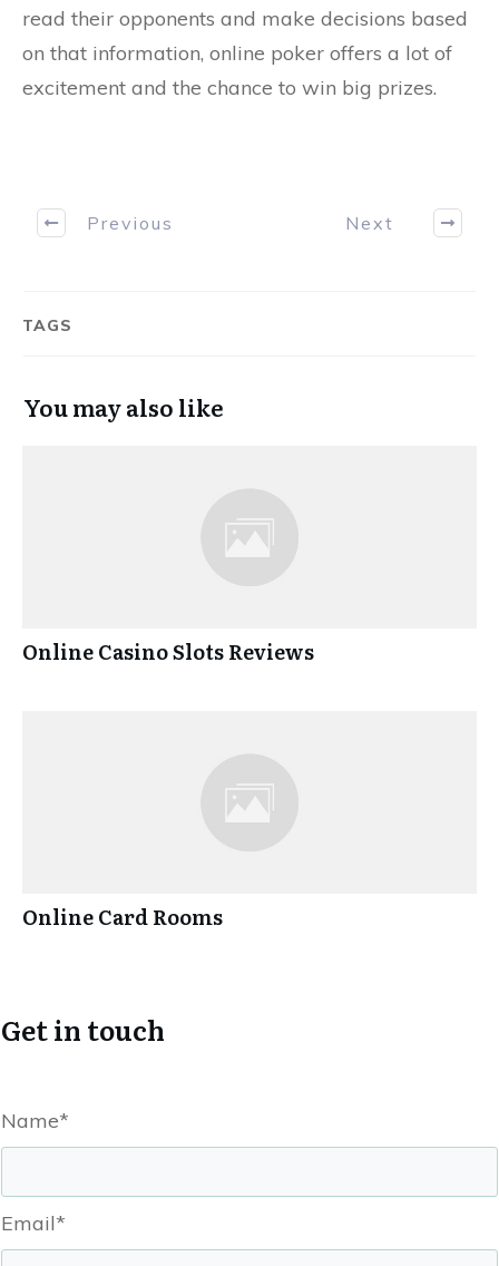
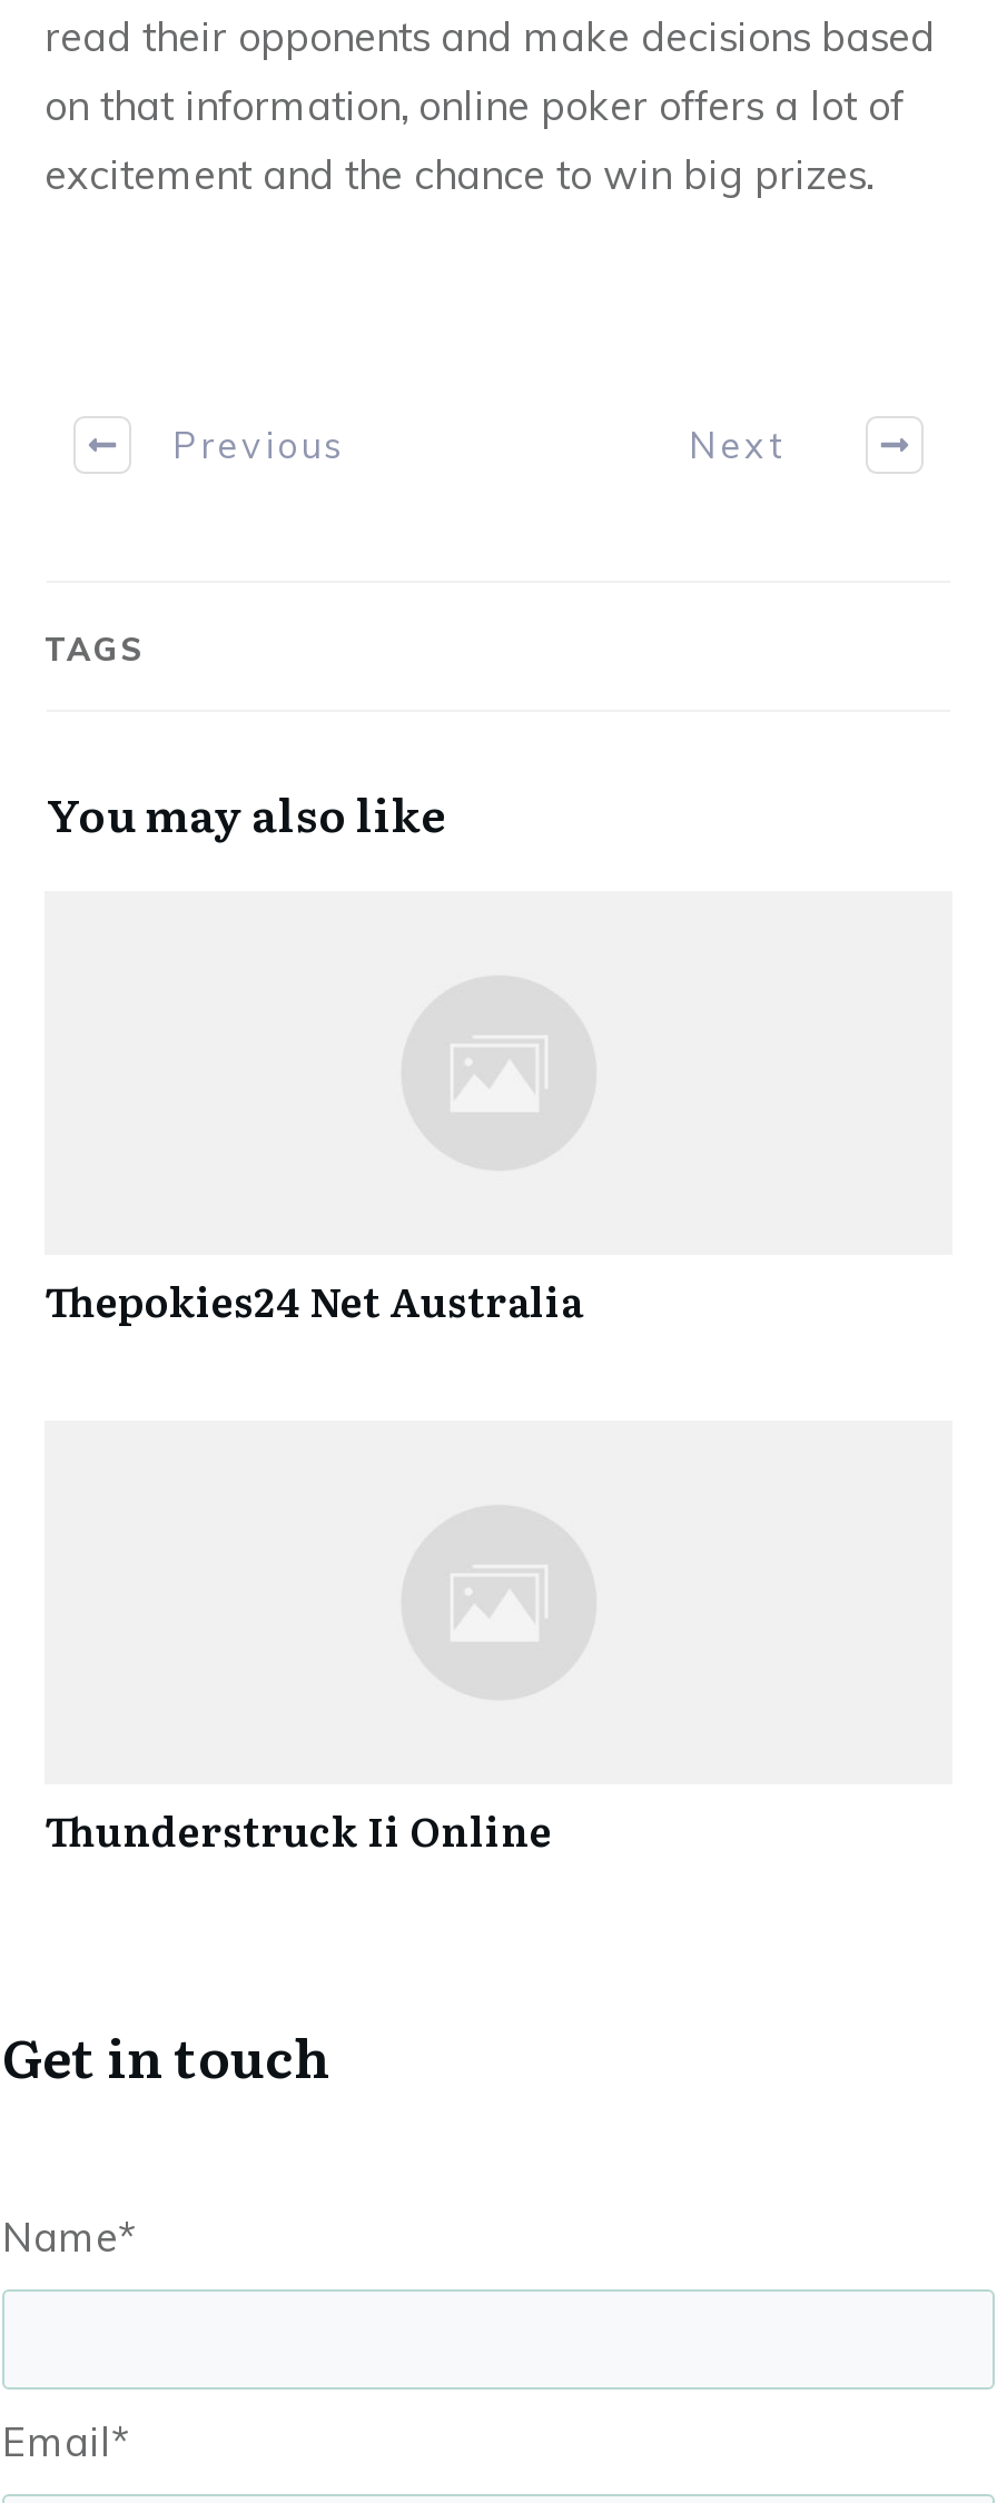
- Online Casino Slots Reviews
+ Thepokies24 Net Australia

- Online Card Rooms
+ Thunderstruck Ii Online
